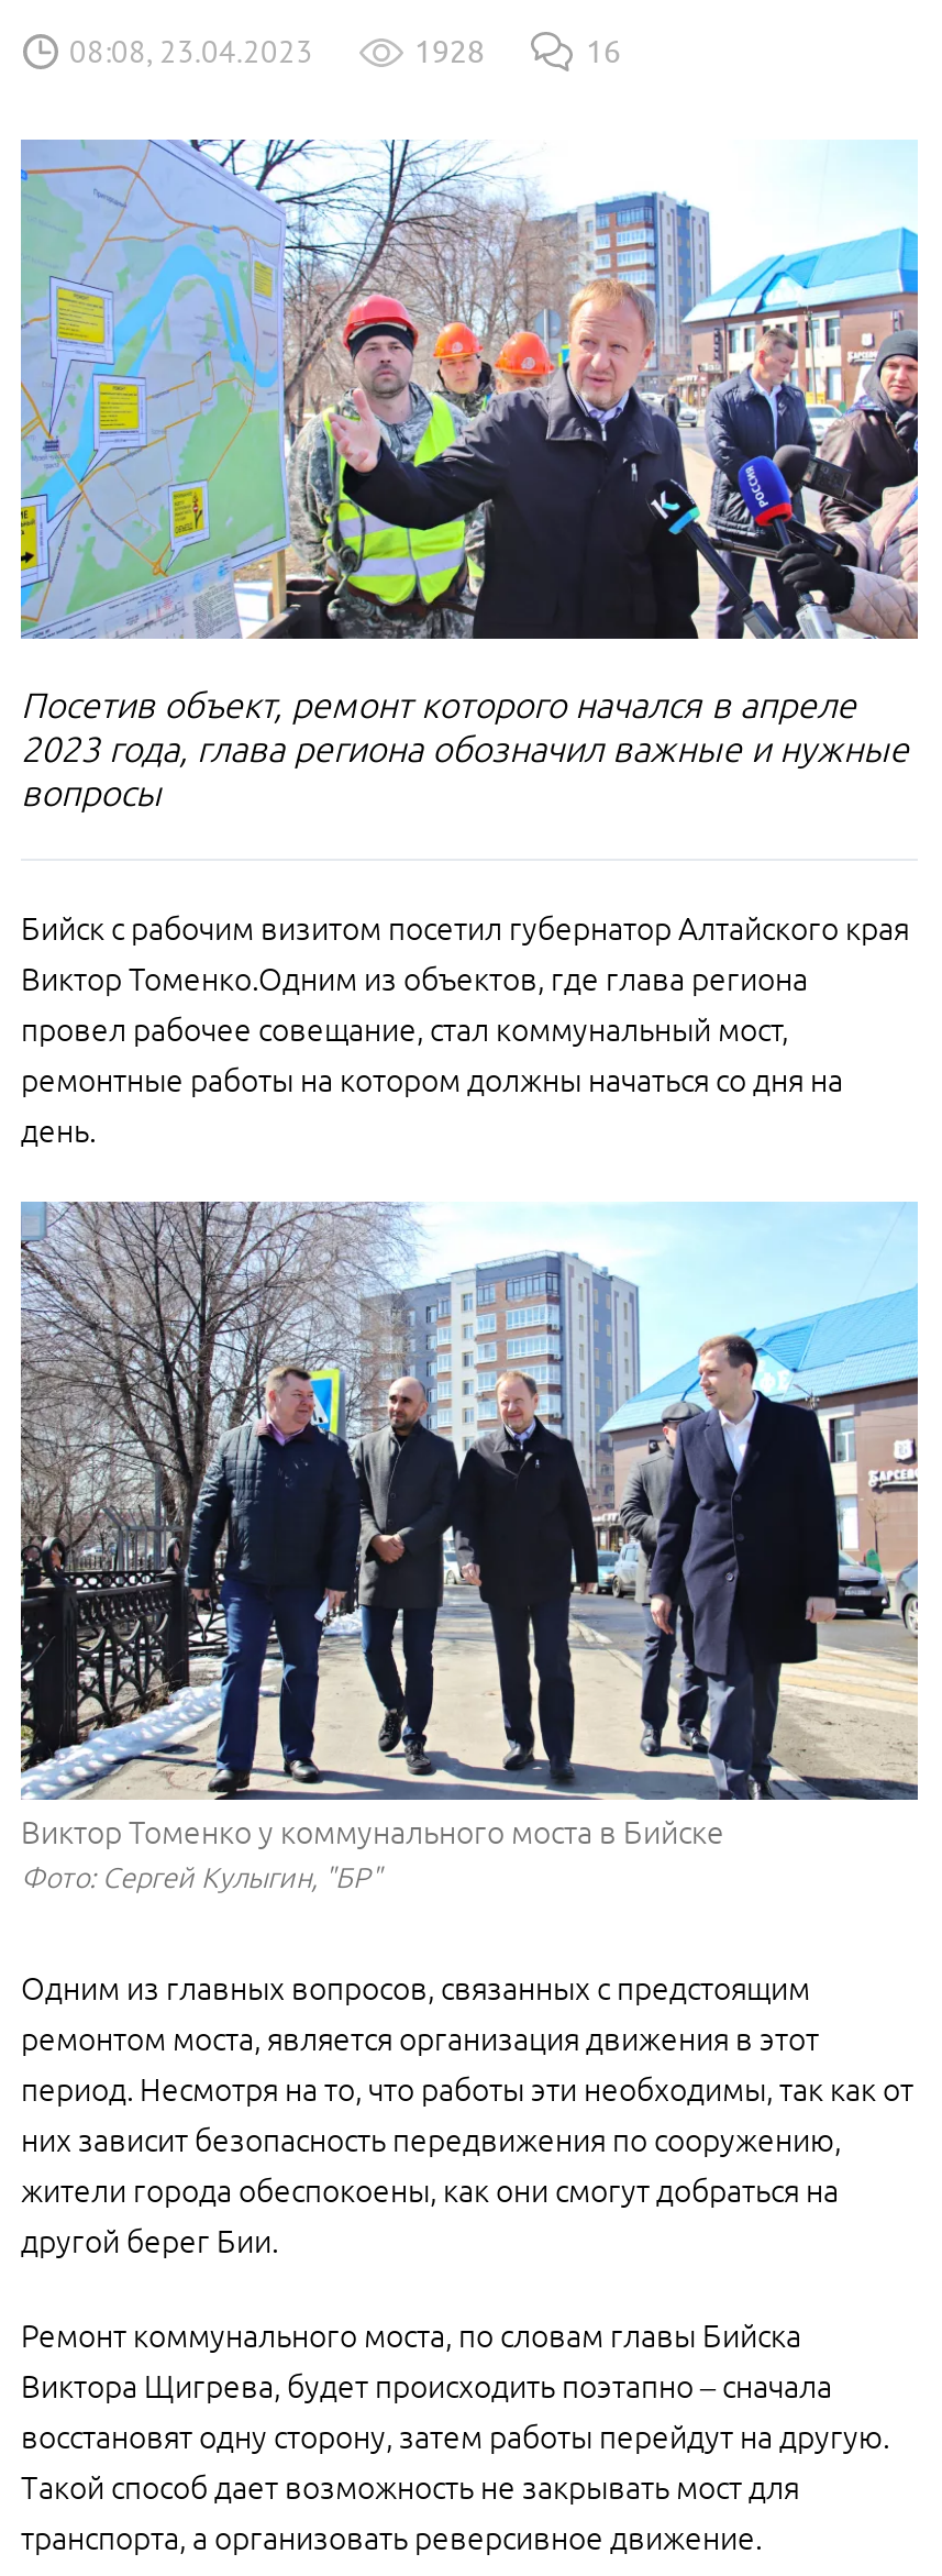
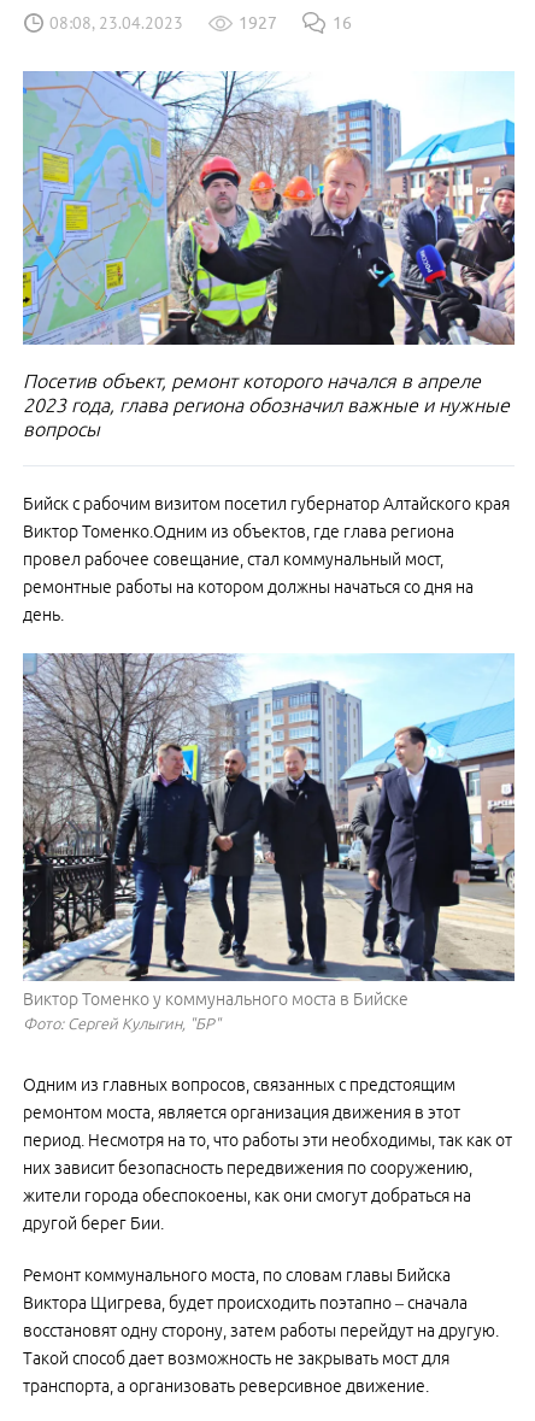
- 1928
+ 1927
